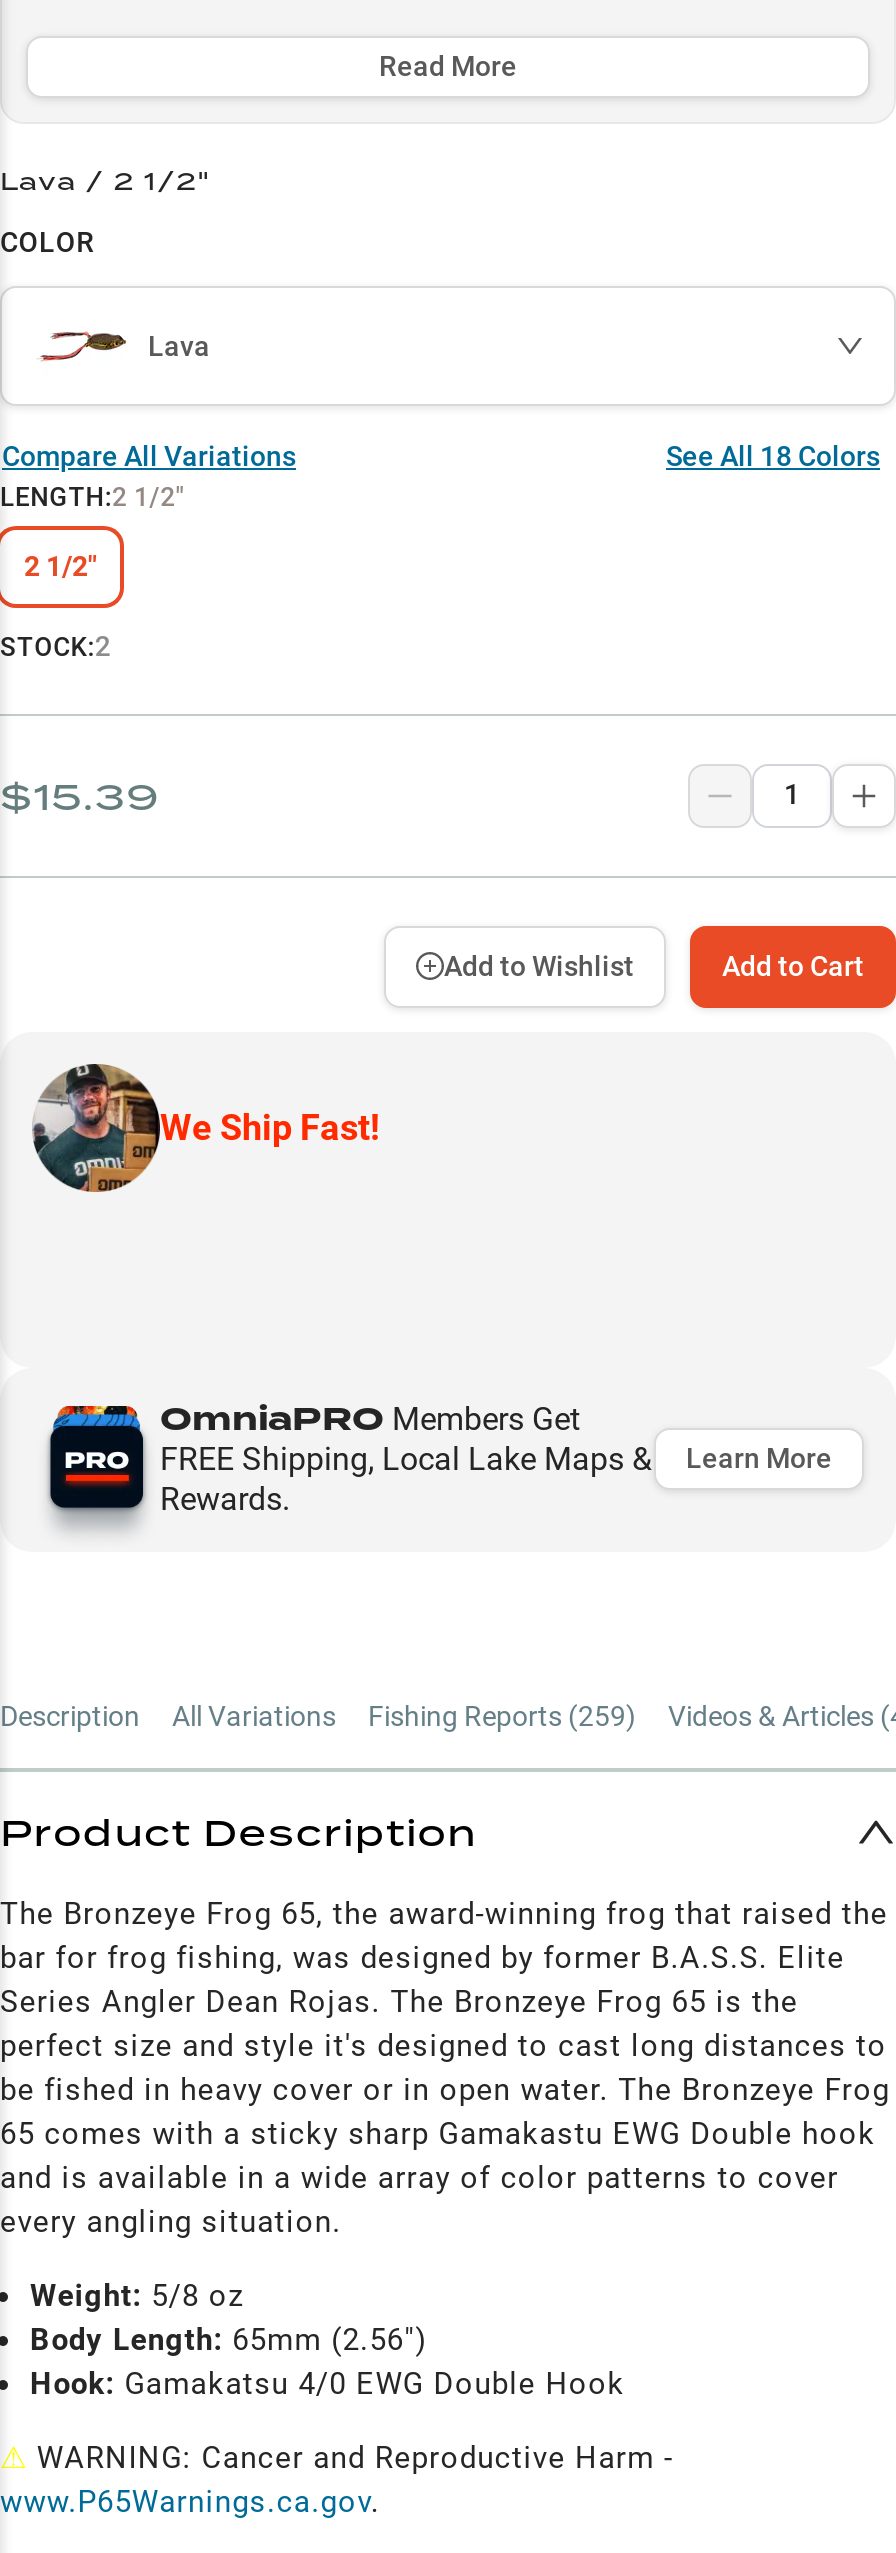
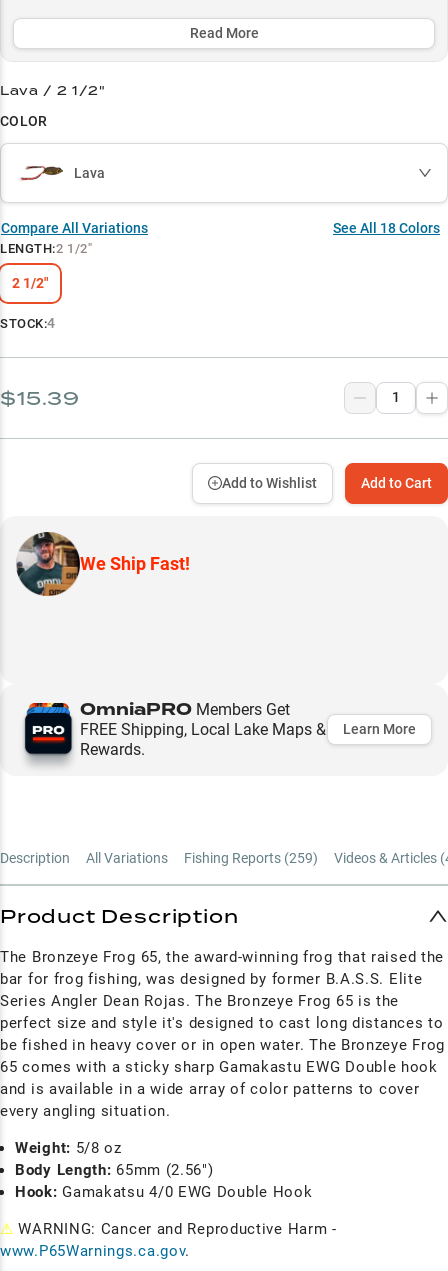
- STOCK:2
+ STOCK:4
